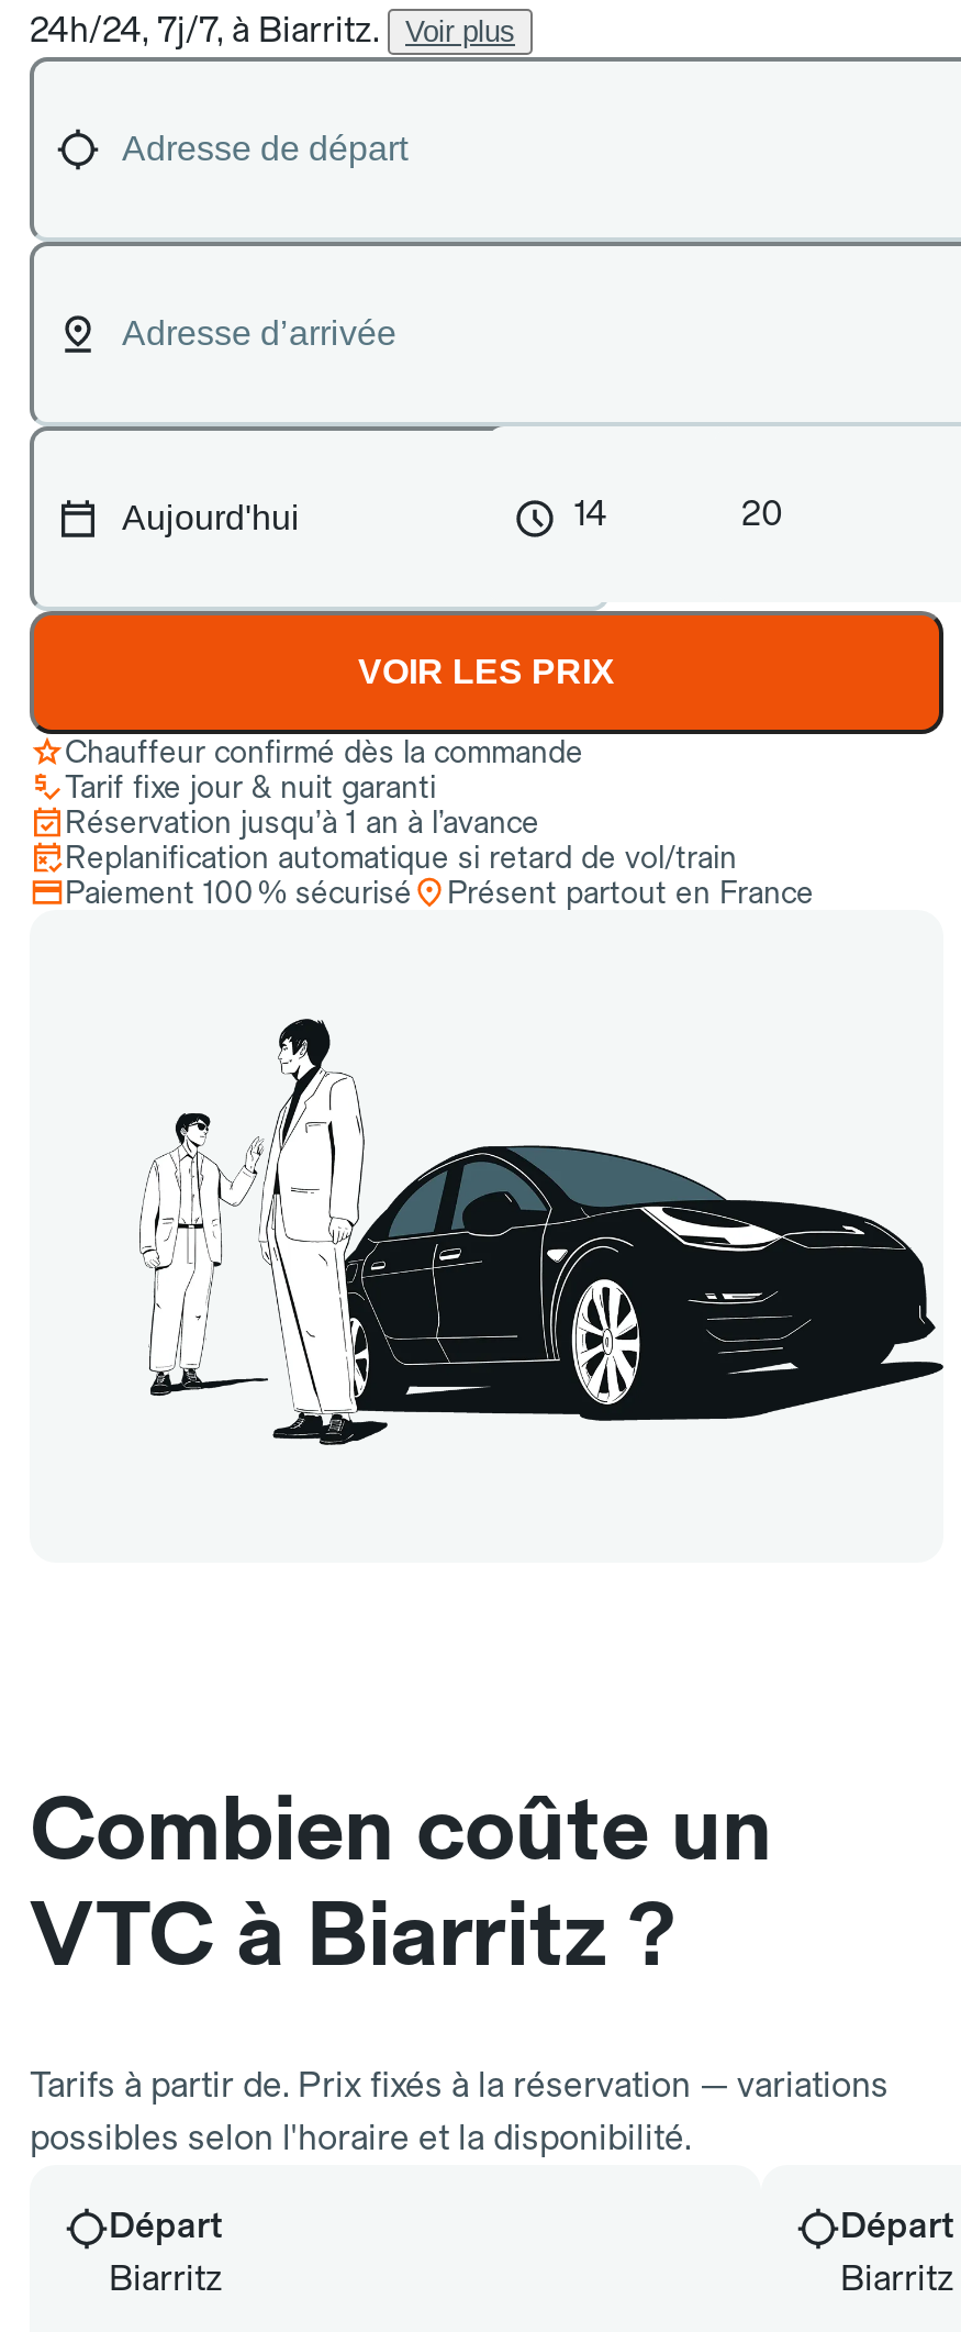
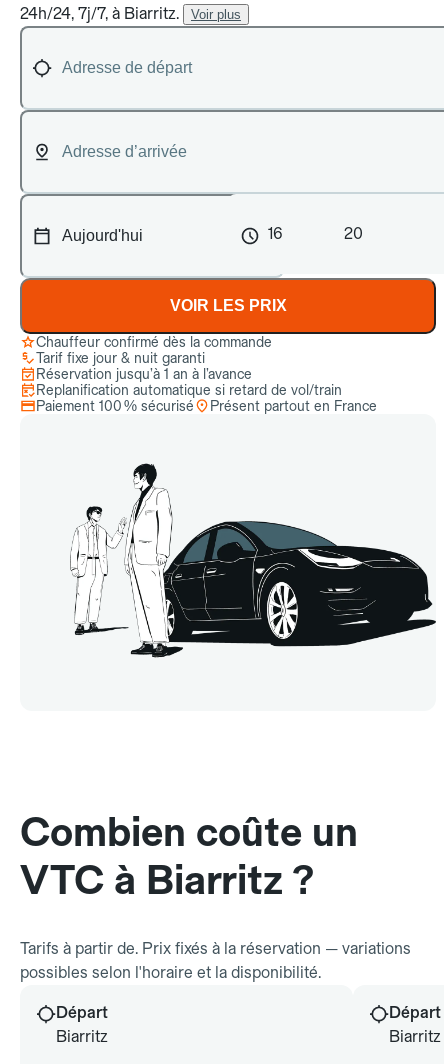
- 14
+ 16
